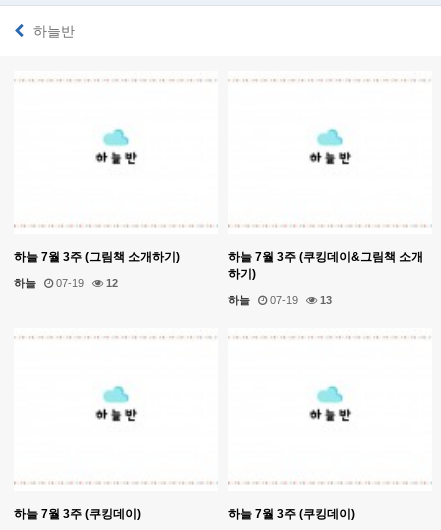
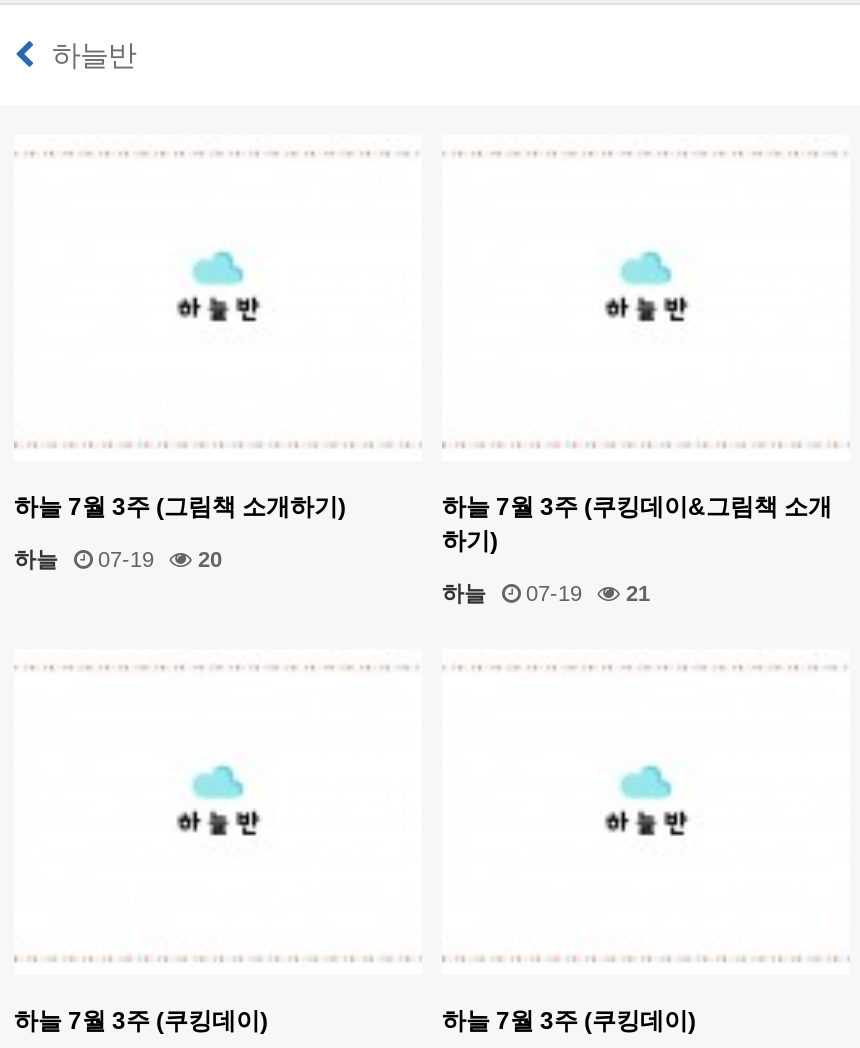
- 하늘 07-19 12
+ 하늘 07-19 20

- 하늘 07-19 13
+ 하늘 07-19 21
